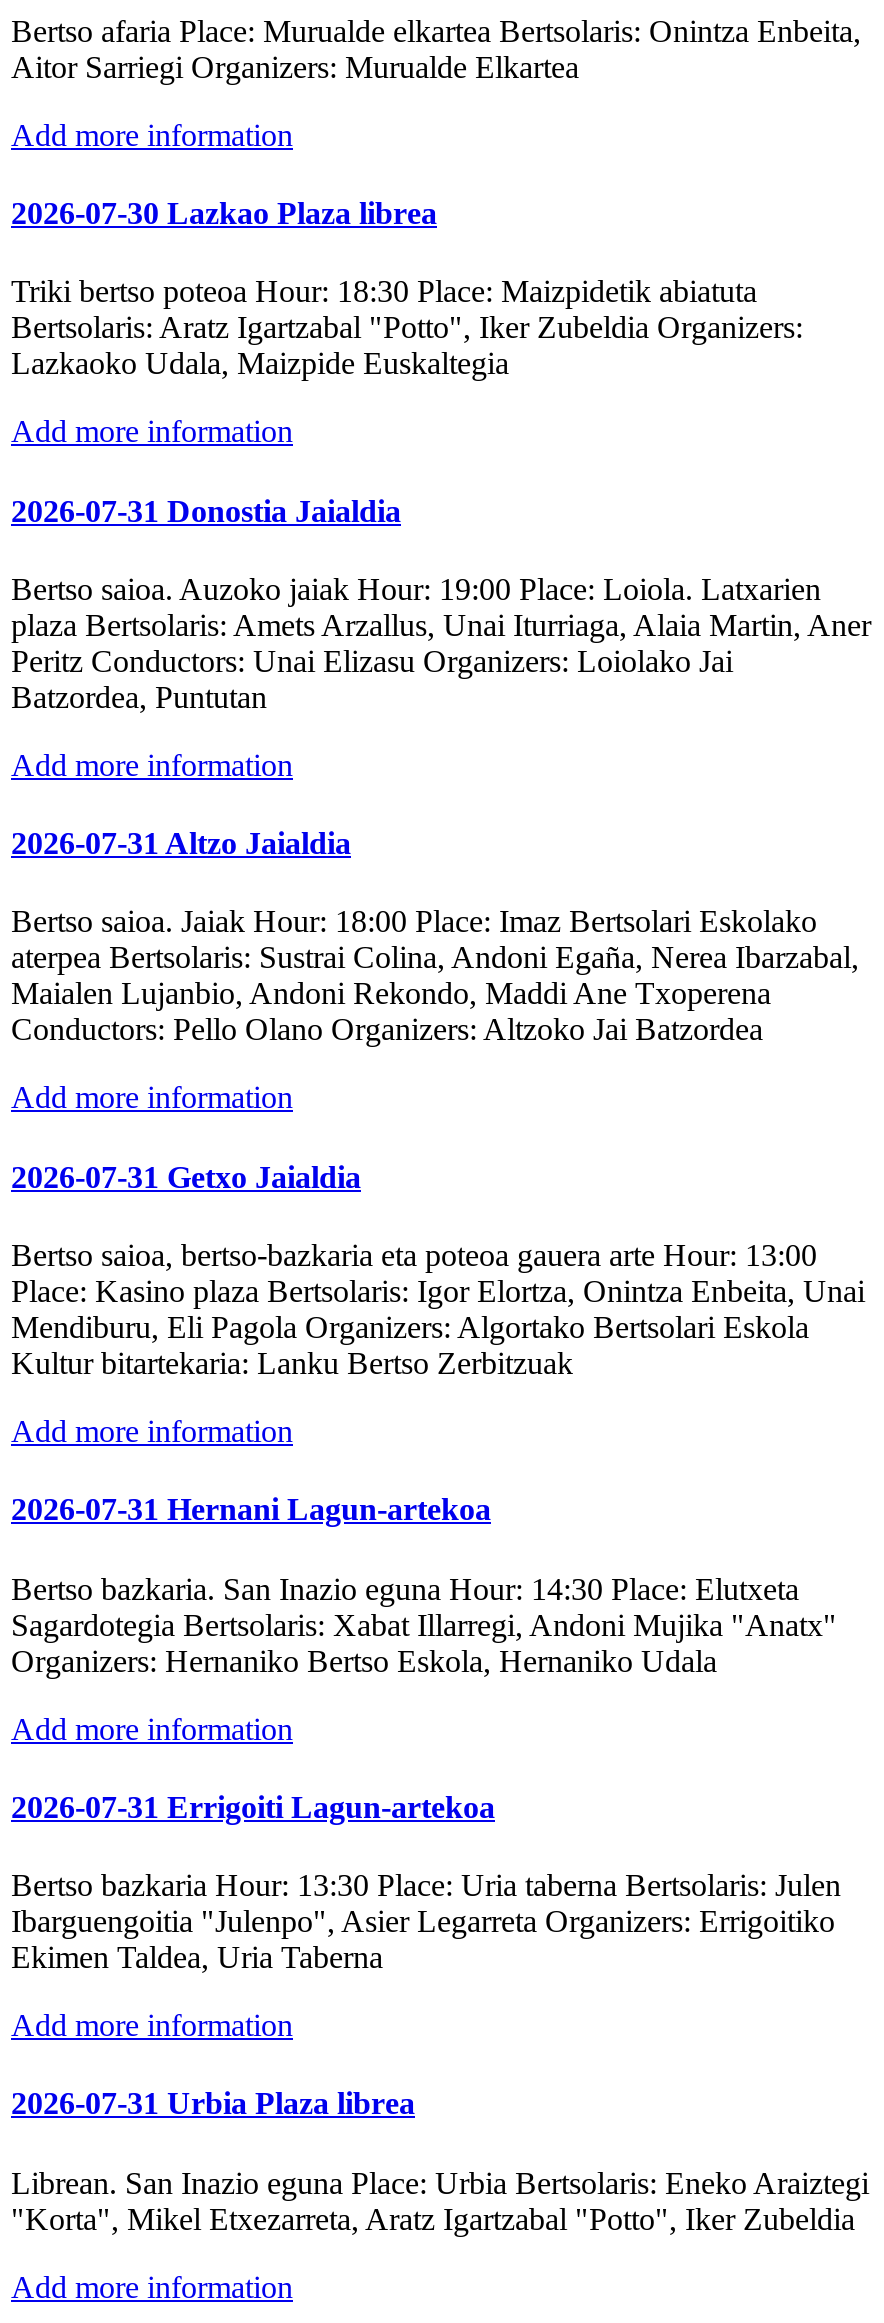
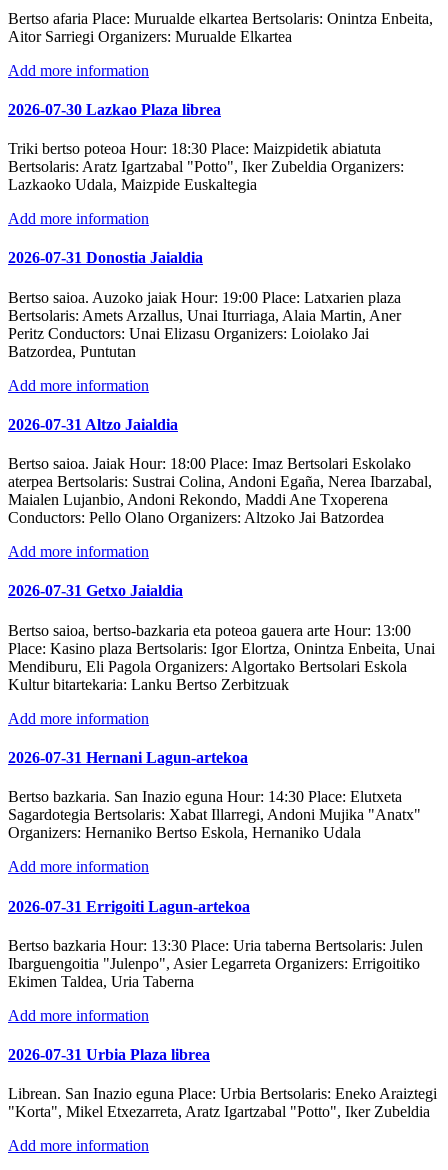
- Bertso saioa. Auzoko jaiak Hour: 19:00 Place: Loiola. Latxarien
- plaza Bertsolaris: Amets Arzallus, Unai Iturriaga, Alaia Martin, Aner
+ Bertso saioa. Auzoko jaiak Hour: 19:00 Place: Latxarien plaza
+ Bertsolaris: Amets Arzallus, Unai Iturriaga, Alaia Martin, Aner
